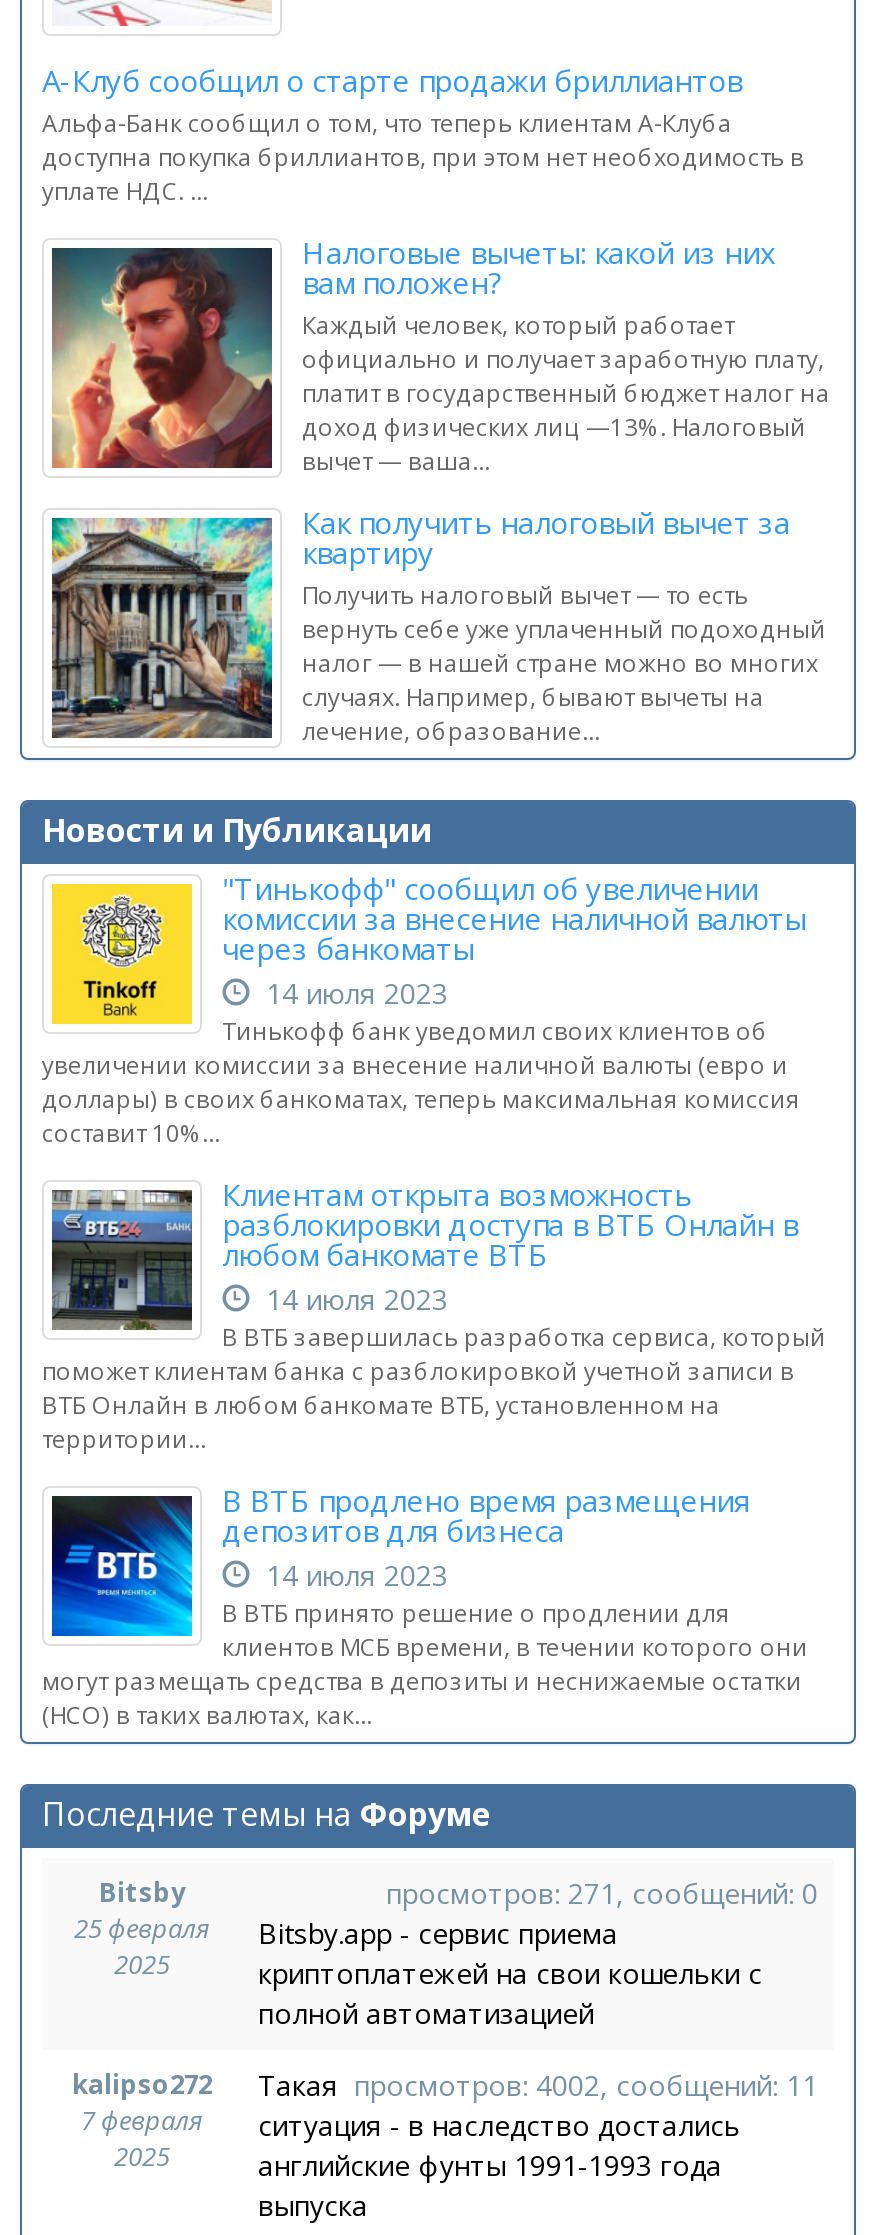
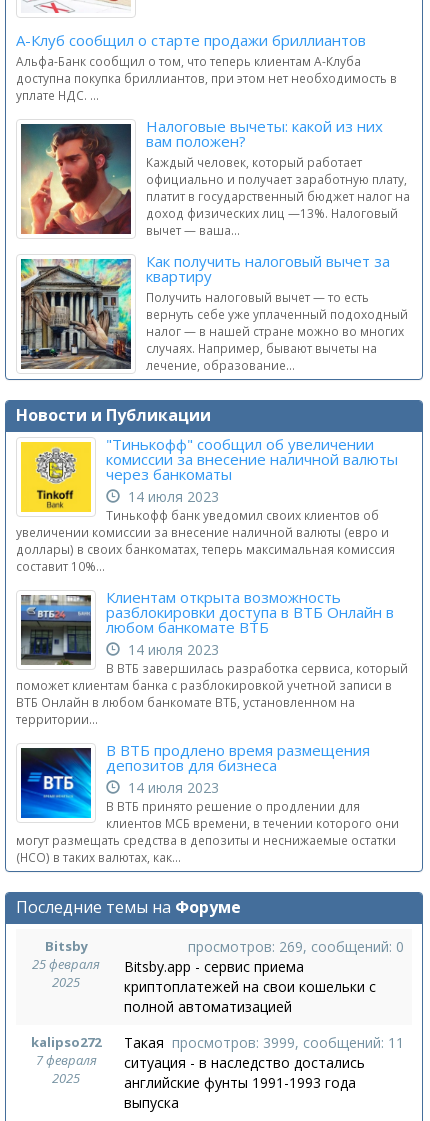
- просмотров: 271, сообщений: 0
+ просмотров: 269, сообщений: 0

- просмотров: 4002, сообщений: 11
+ просмотров: 3999, сообщений: 11
